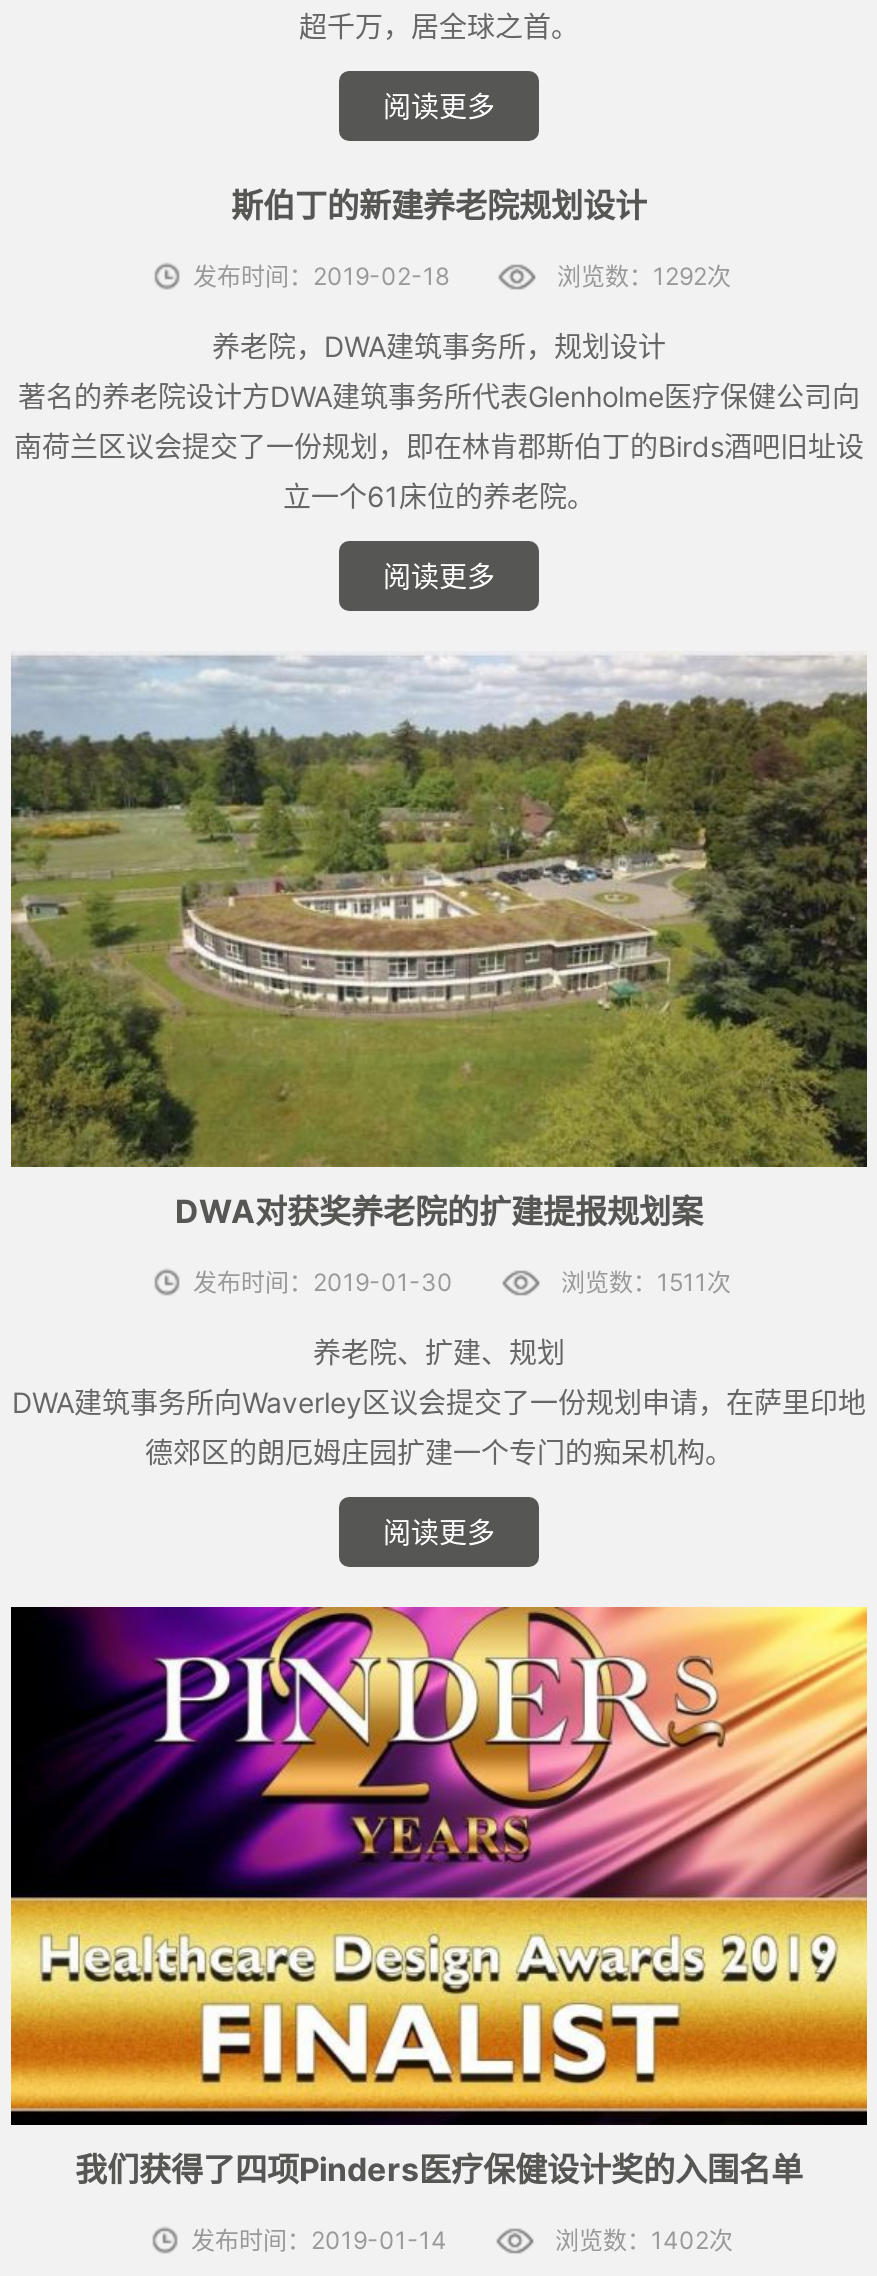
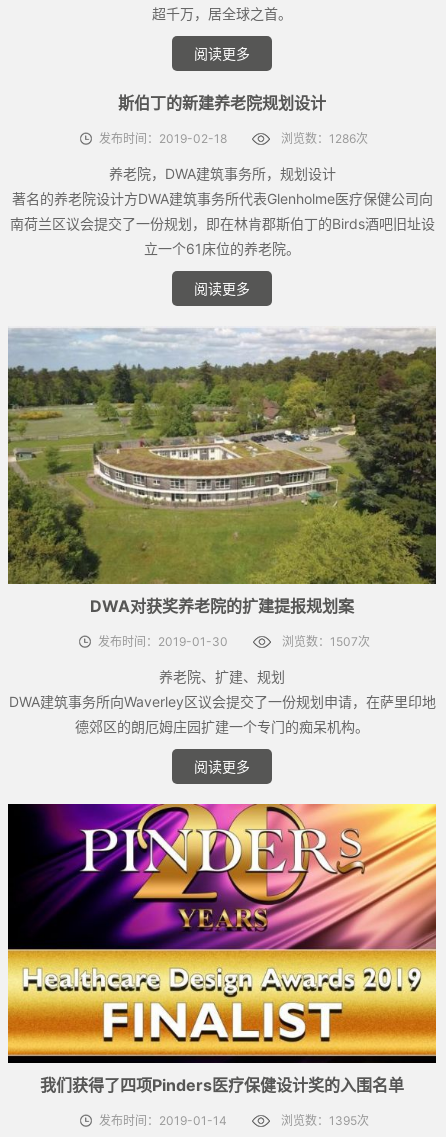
- 浏览数：1292次
+ 浏览数：1286次

- 浏览数：1511次
+ 浏览数：1507次

- 浏览数：1402次
+ 浏览数：1395次
